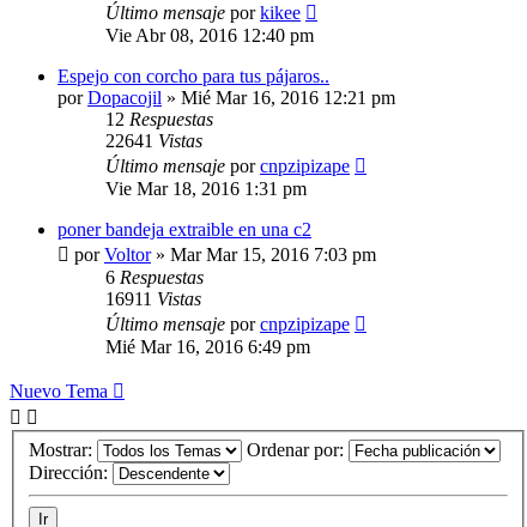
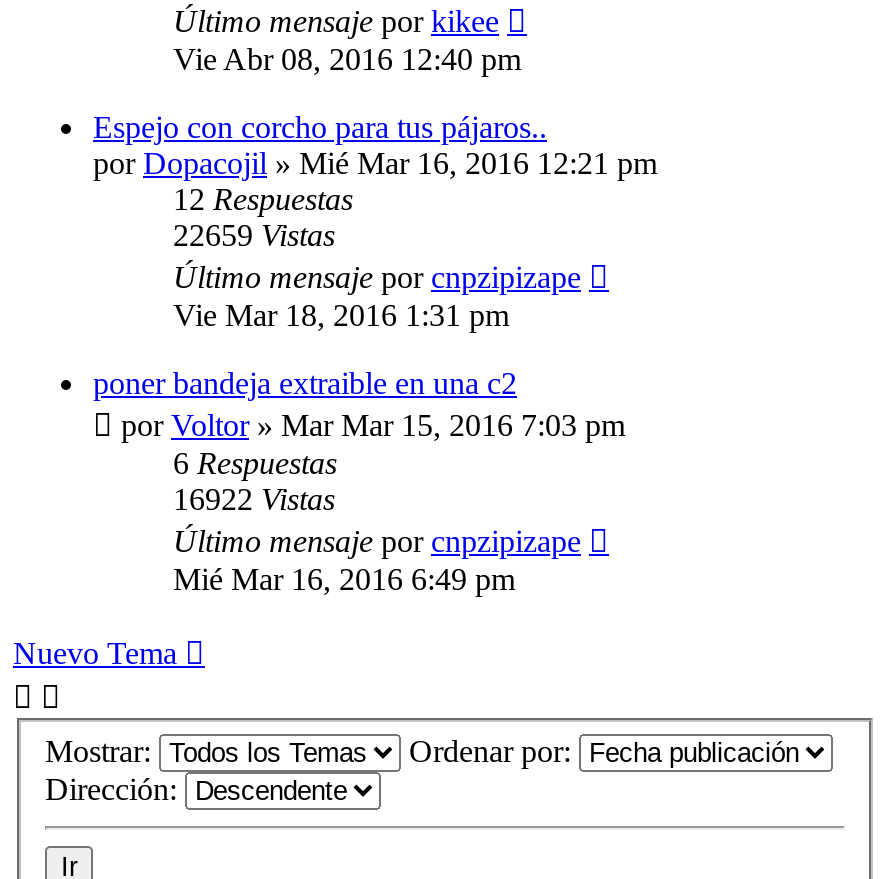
- 22641Vistas
+ 22659Vistas

- 16911 Vistas
+ 16922 Vistas
